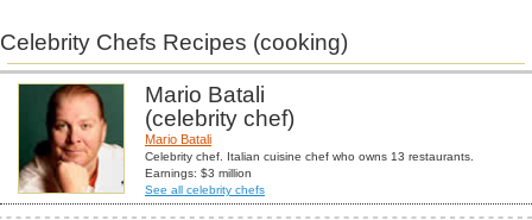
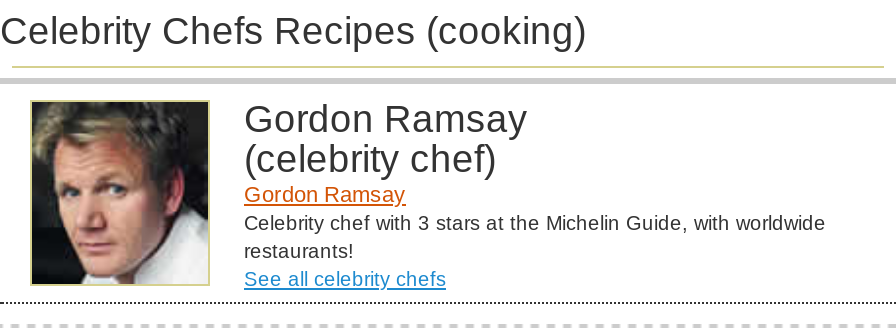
- [image]
- Mario Batali
+ [image]
+ Gordon Ramsay

- Mario Batali
- Celebrity chef. Italian cuisine chef who owns 13 restaurants.
- Earnings: $3 million
+ Gordon Ramsay
+ Celebrity chef with 3 stars at the Michelin Guide, with worldwide
+ restaurants!
